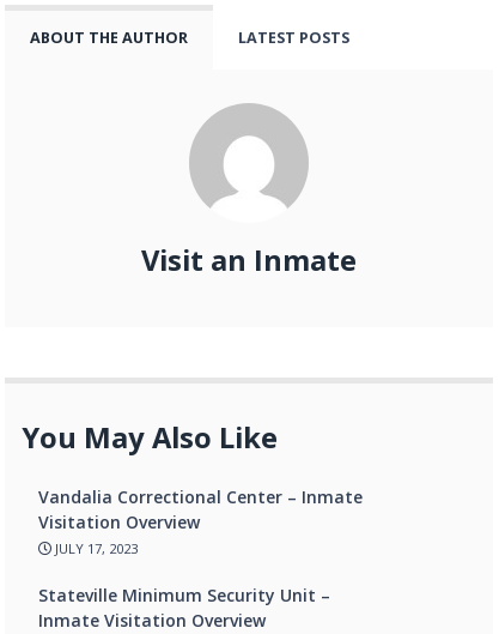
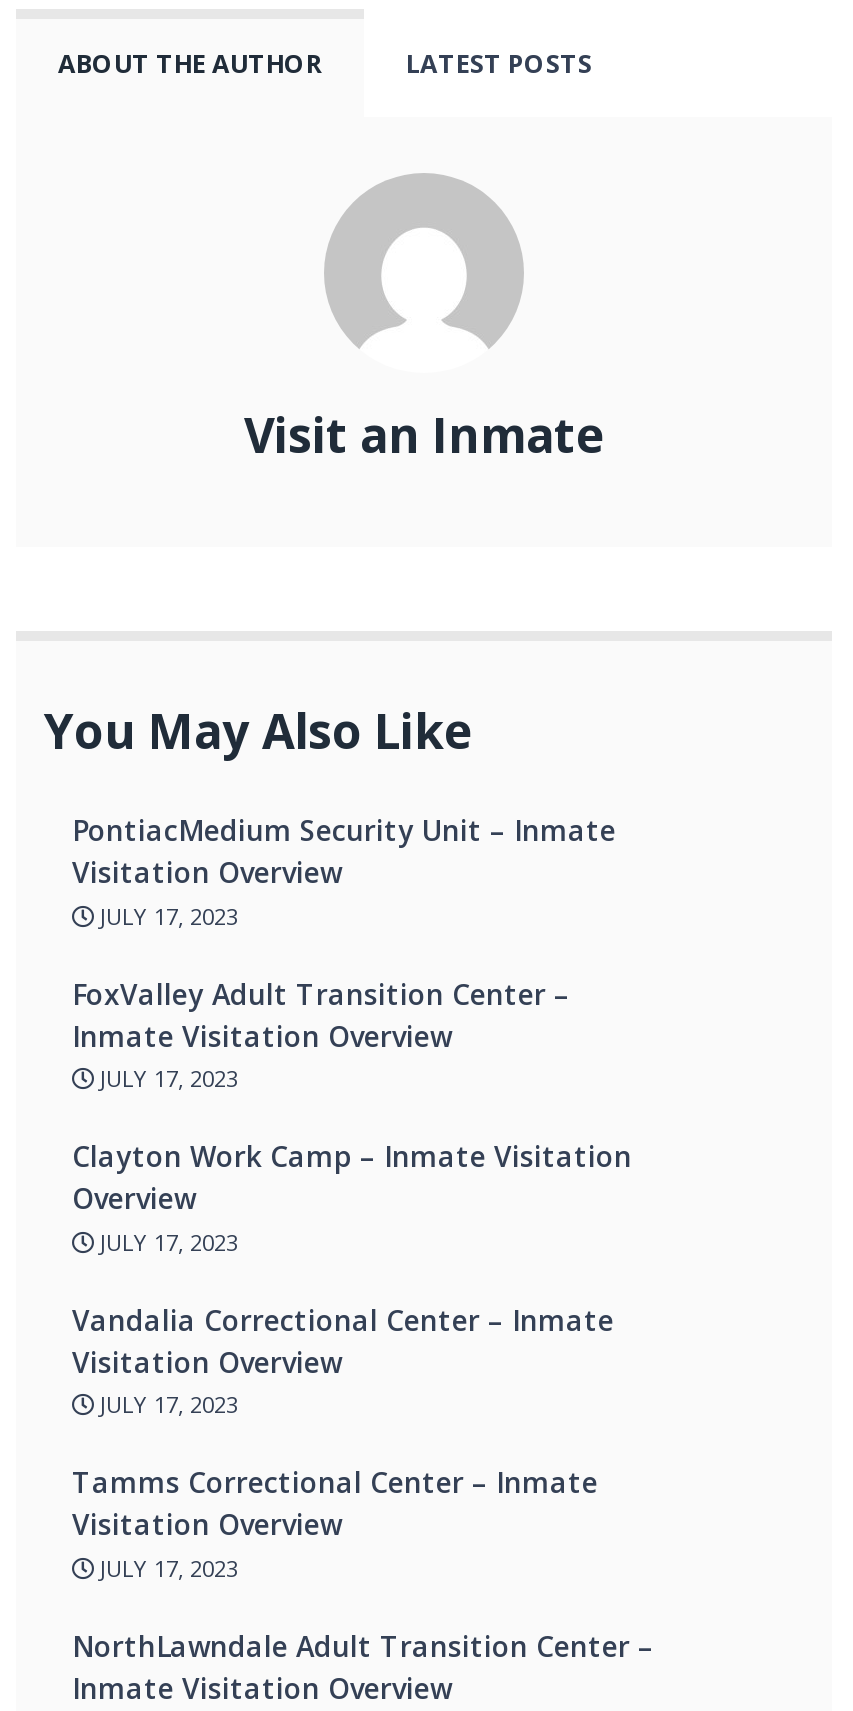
+ PontiacMedium Security Unit – Inmate
+ Visitation Overview
+ JULY 17, 2023
+ FoxValley Adult Transition Center –
+ Inmate Visitation Overview
+ JULY 17, 2023
+ Clayton Work Camp – Inmate Visitation
+ Overview
+ JULY 17, 2023

- Stateville Minimum Security Unit –
+ Tamms Correctional Center – Inmate
+ Visitation Overview
+ JULY 17, 2023
+ NorthLawndale Adult Transition Center –
